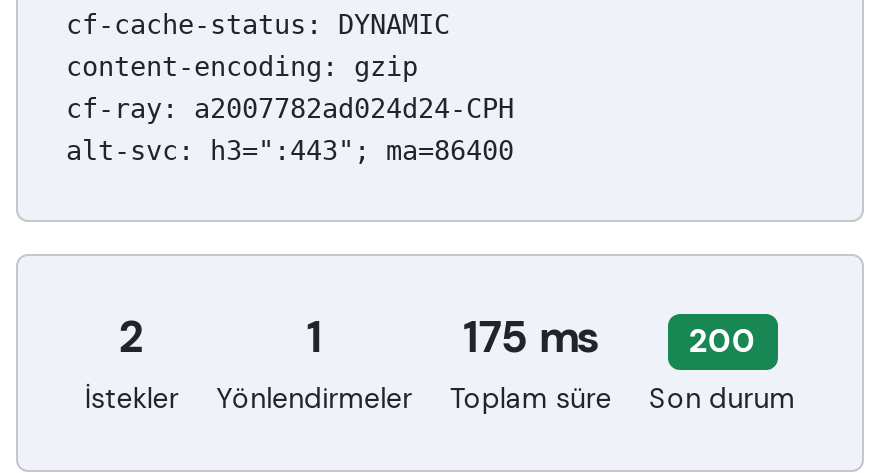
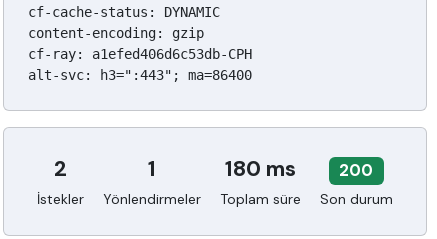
- cf-ray: a2007782ad024d24-CPH
+ cf-ray: a1efed406d6c53db-CPH

- 175 ms
+ 180 ms
